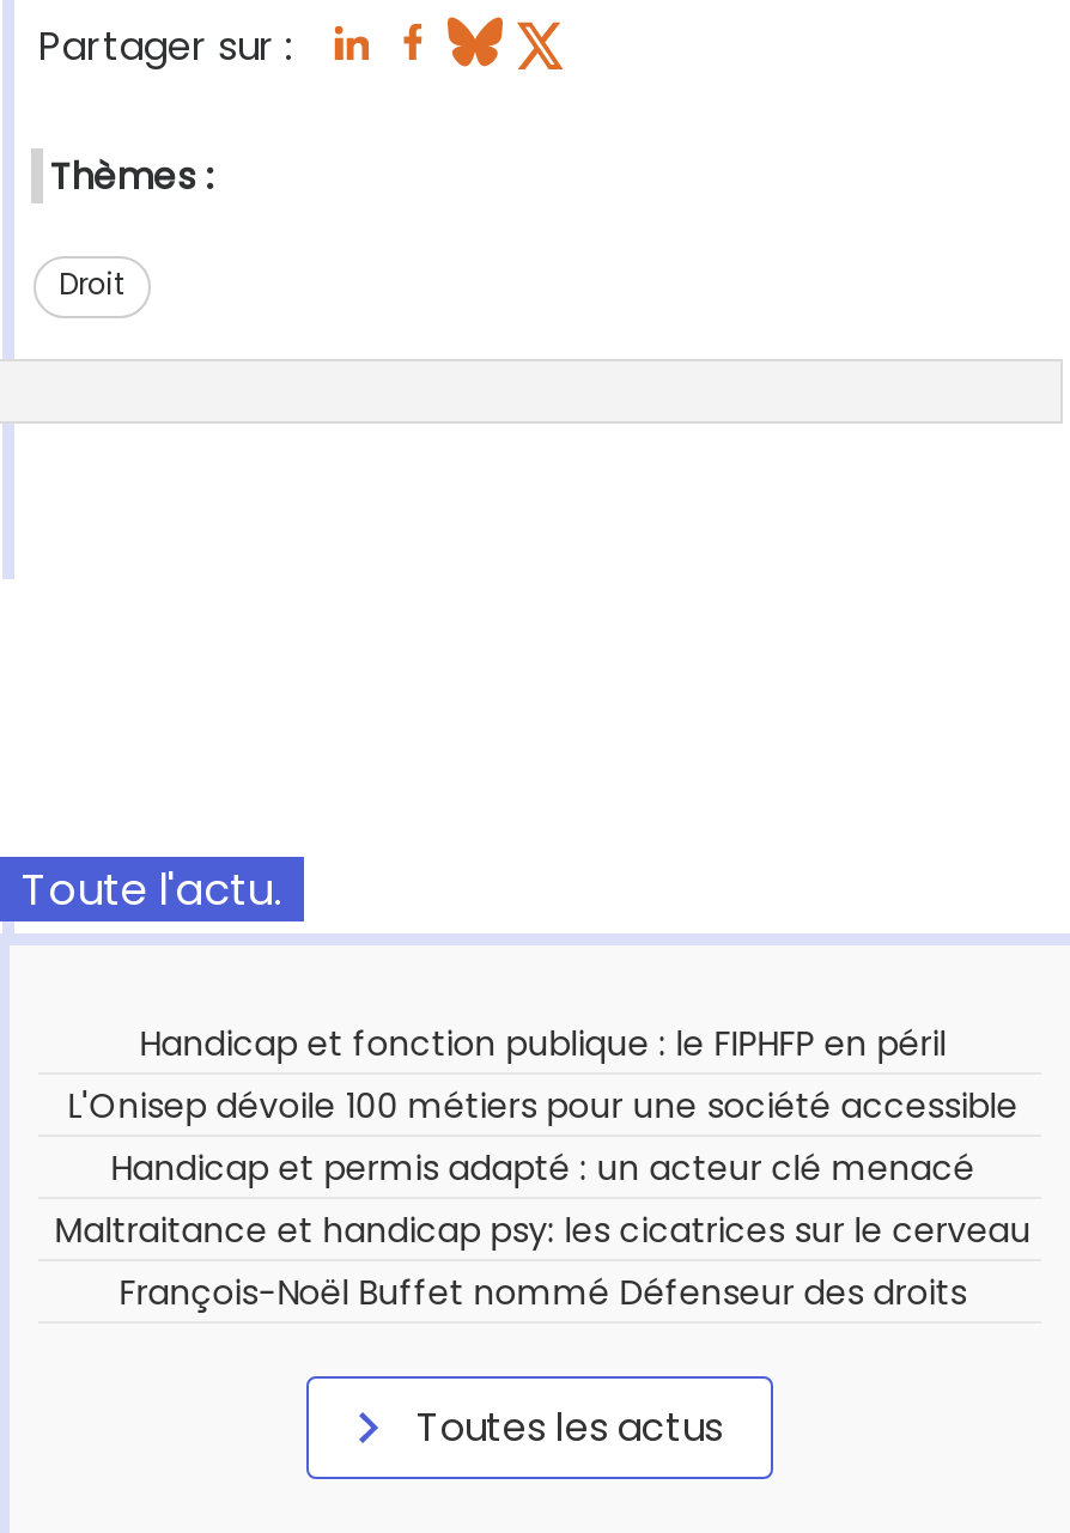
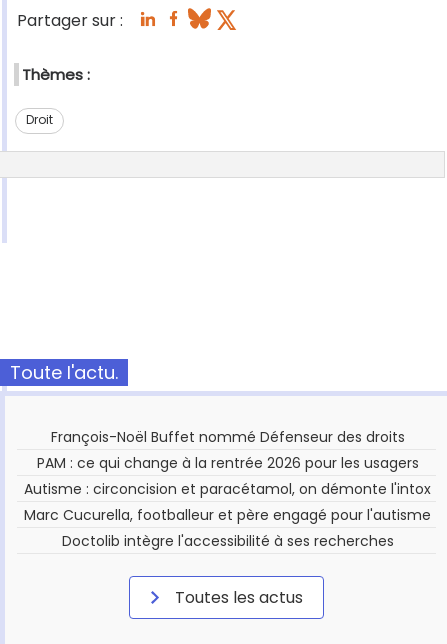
- Handicap et fonction publique : le FIPHFP en péril
- L'Onisep dévoile 100 métiers pour une société accessible
- Handicap et permis adapté : un acteur clé menacé
- Maltraitance et handicap psy: les cicatrices sur le cerveau

moved up: François-Noël Buffet nommé Défenseur des droits

+ PAM : ce qui change à la rentrée 2026 pour les usagers
+ Autisme : circoncision et paracétamol, on démonte l'intox
+ Marc Cucurella, footballeur et père engagé pour l'autisme
+ Doctolib intègre l'accessibilité à ses recherches
